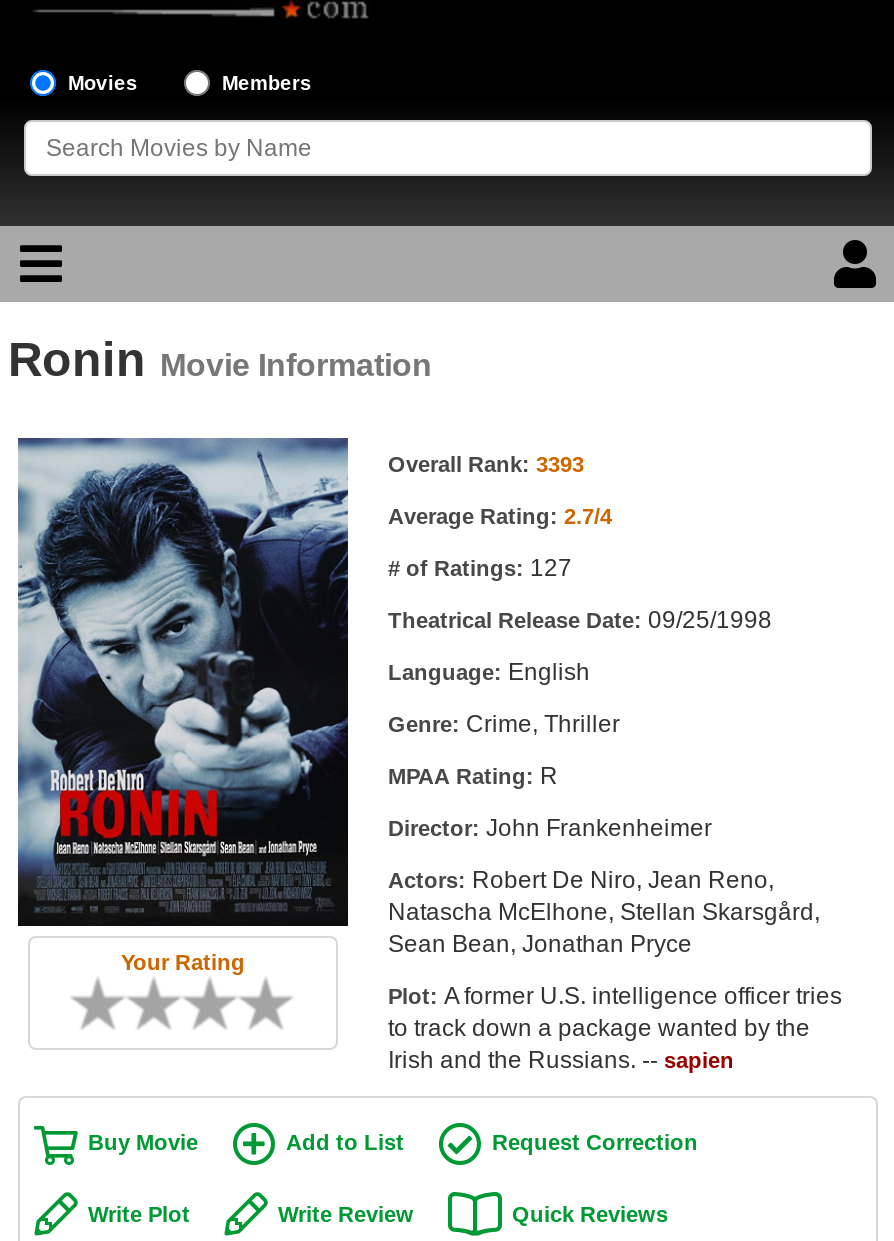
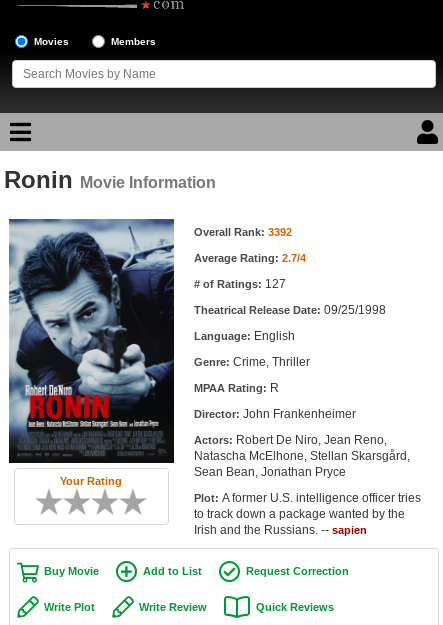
- Overall Rank: 3393
+ Overall Rank: 3392
